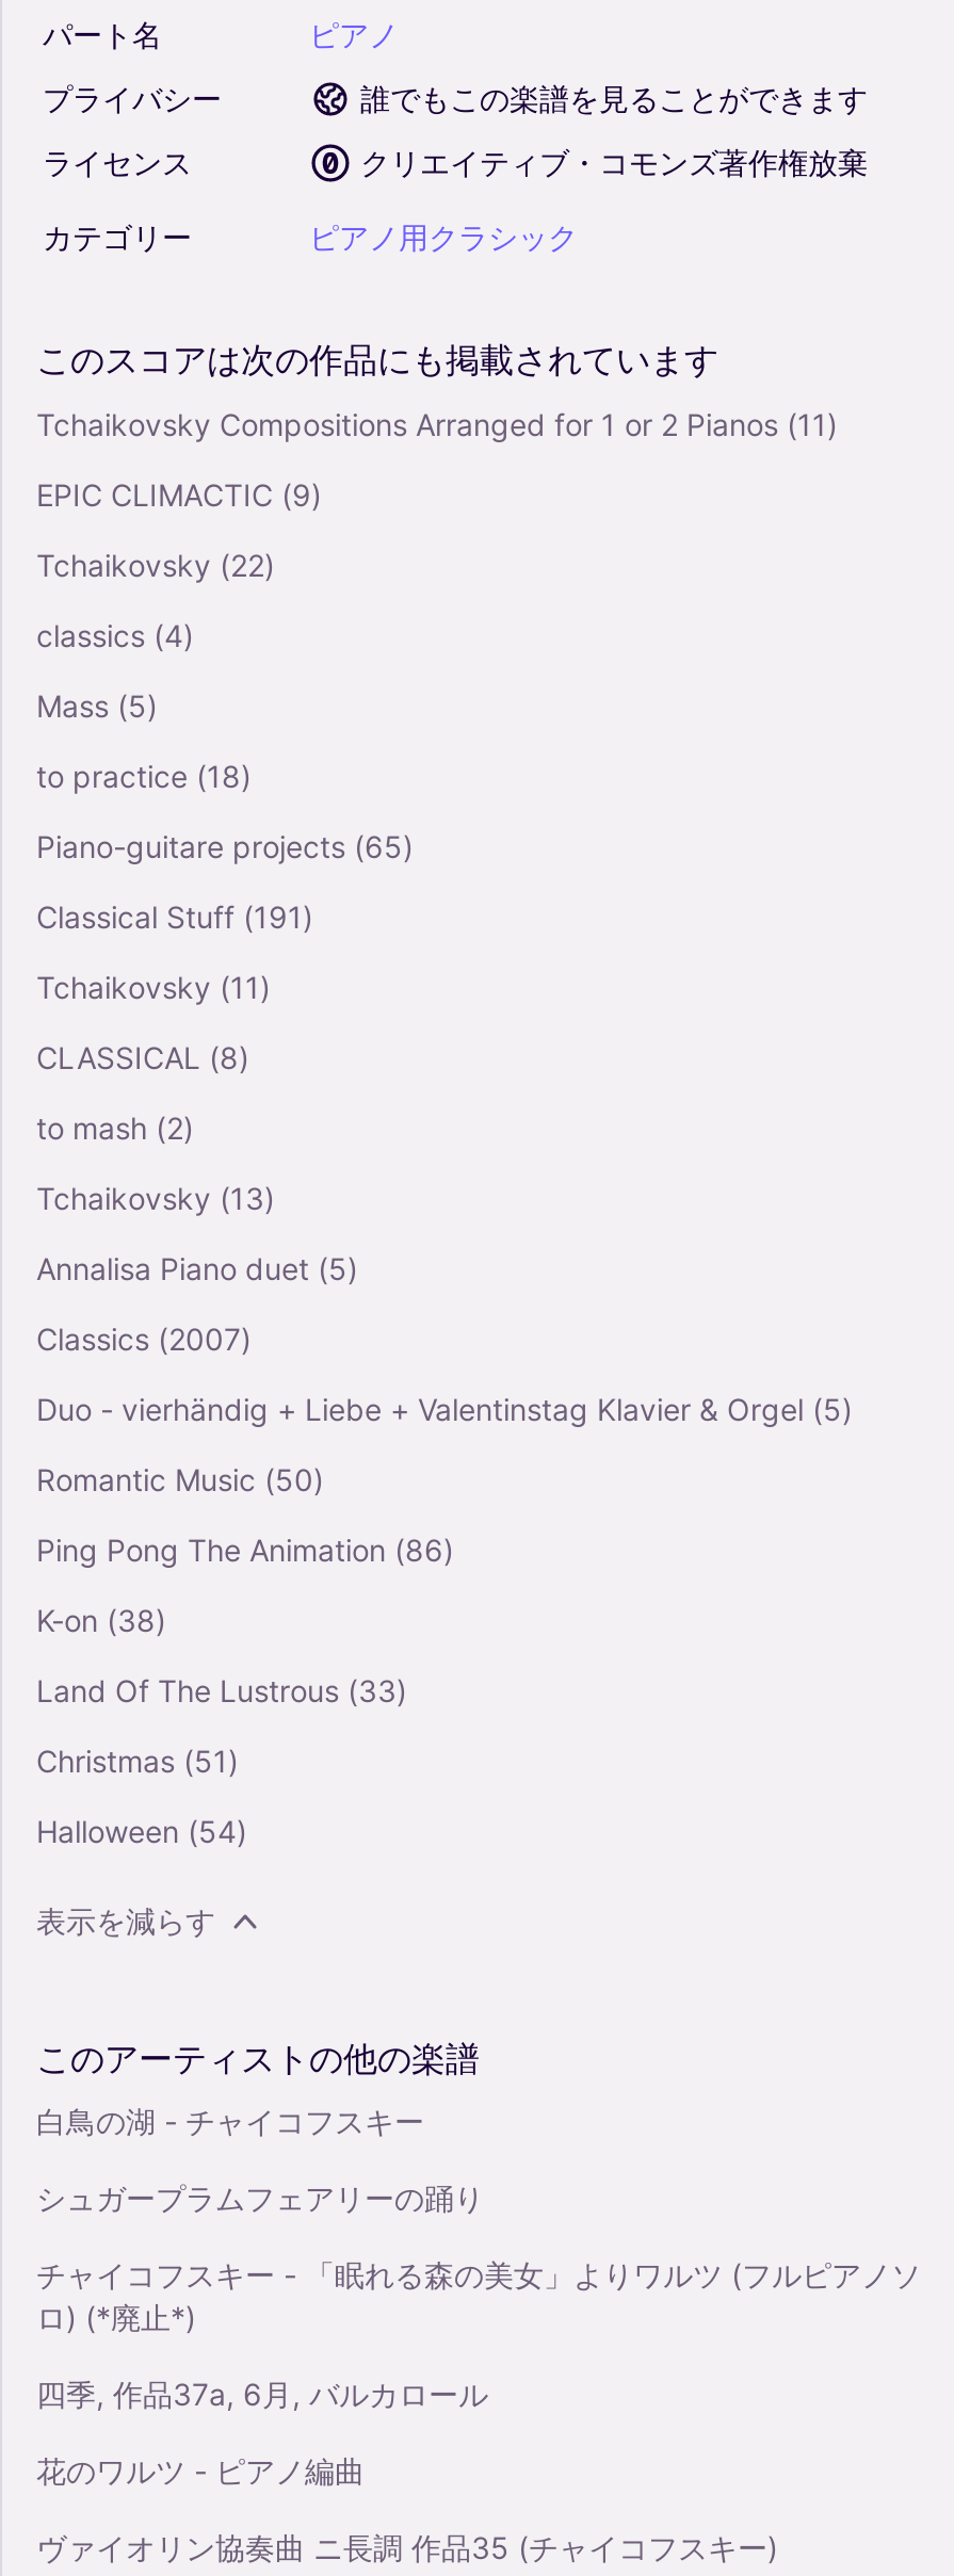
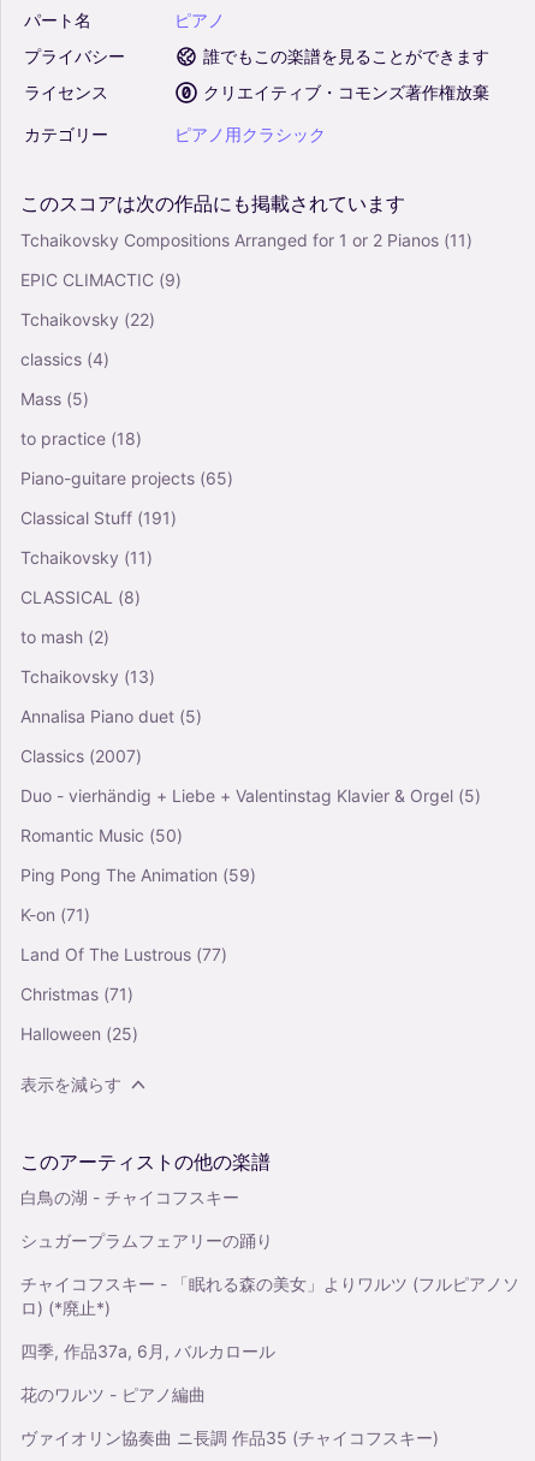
- Ping Pong The Animation (86)
+ Ping Pong The Animation (59)

- K-on (38)
+ K-on (71)

- Land Of The Lustrous (33)
+ Land Of The Lustrous (77)

- Christmas (51)
+ Christmas (71)

- Halloween (54)
+ Halloween (25)
